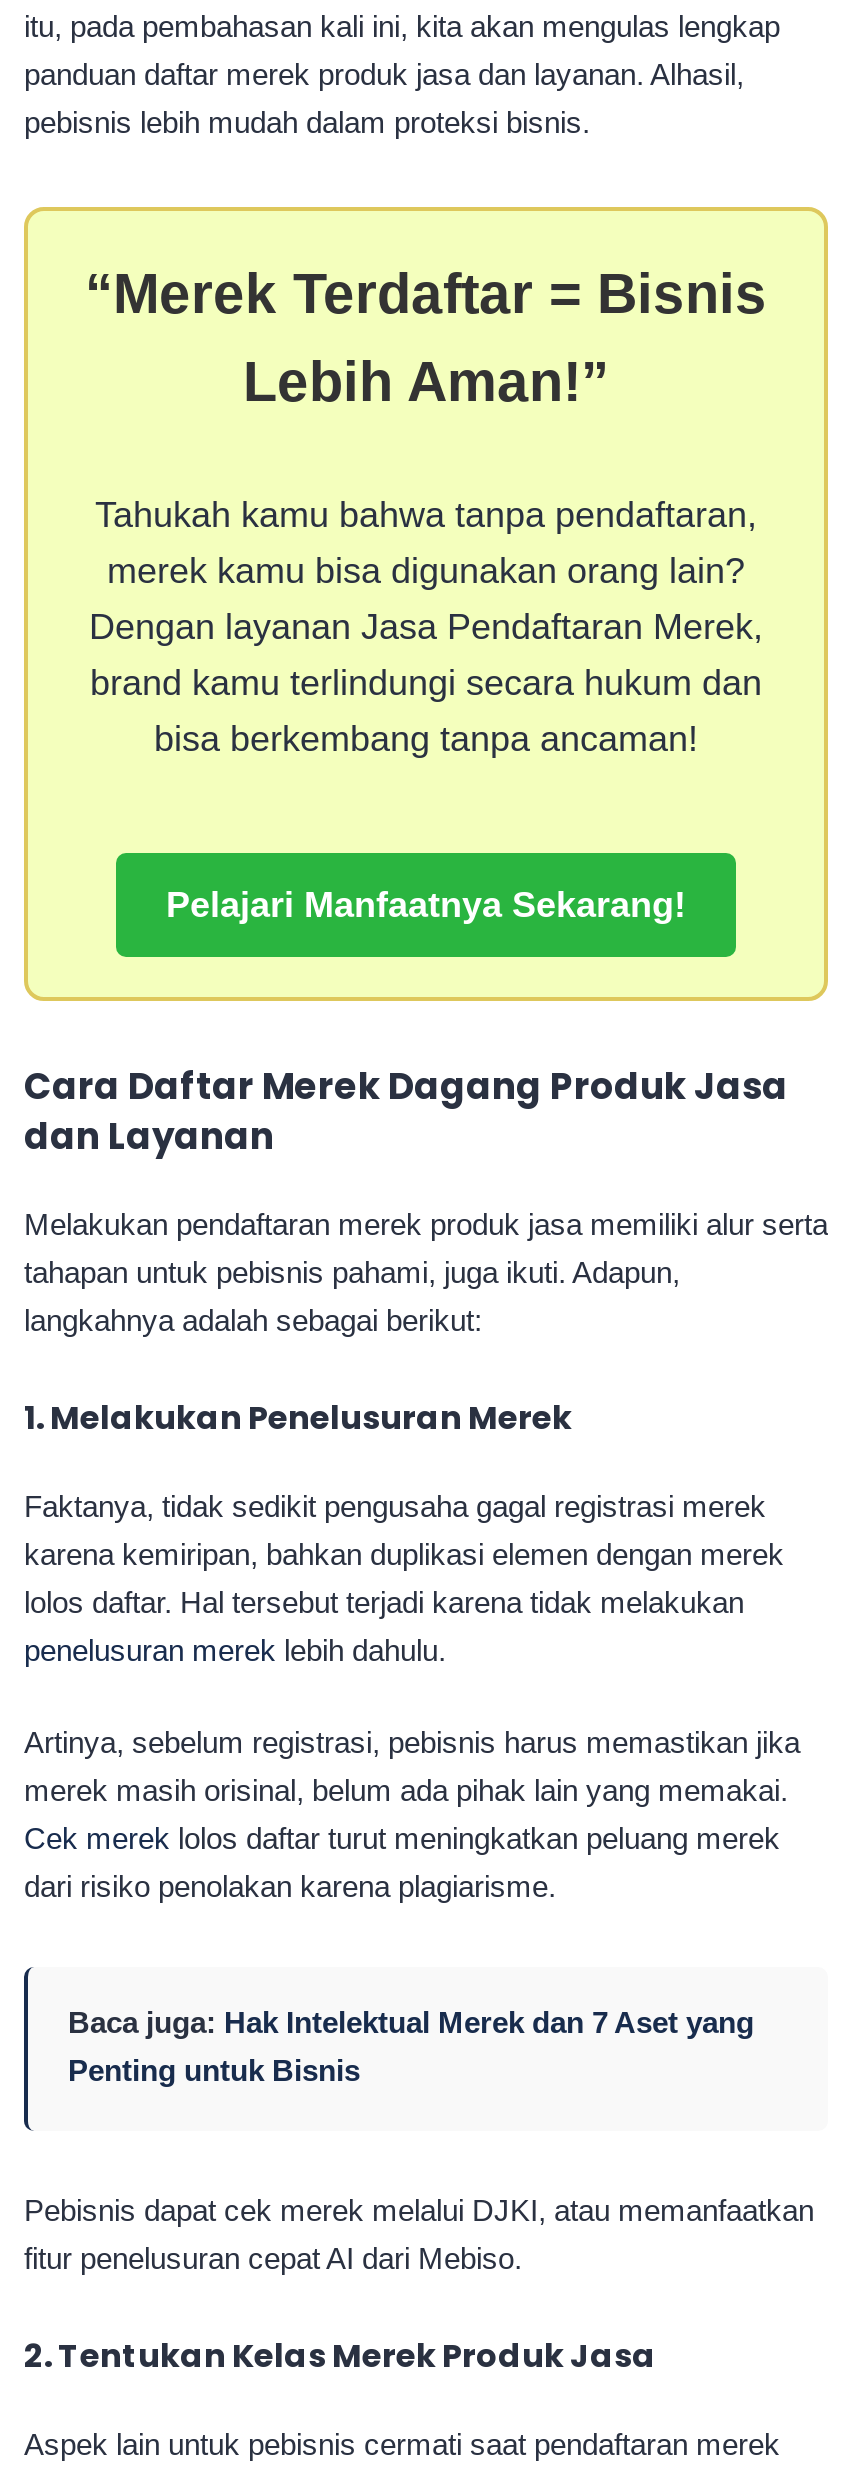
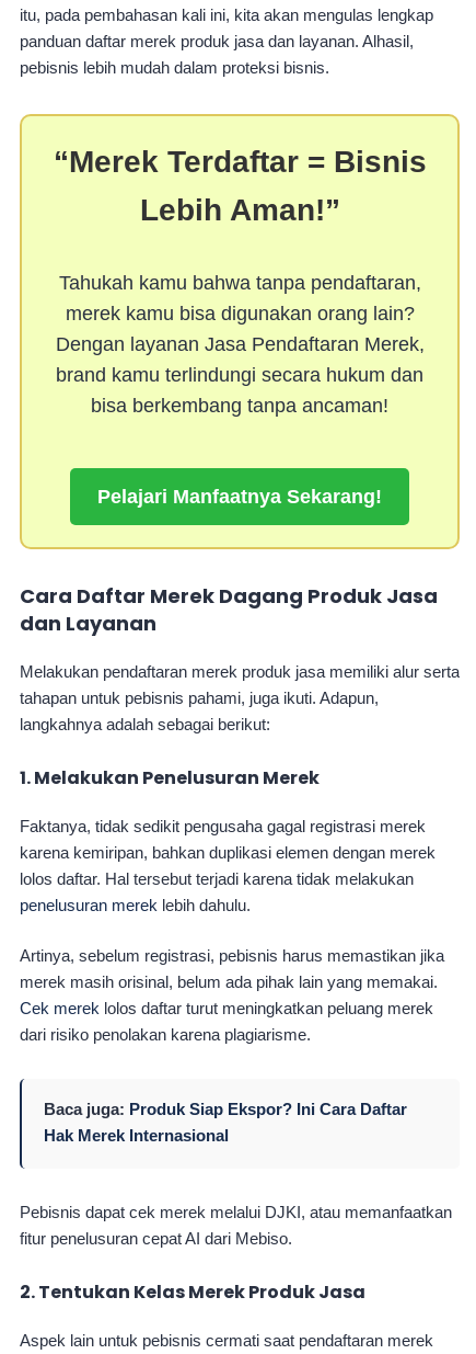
- Baca juga: Hak Intelektual Merek dan 7 Aset yang
- Penting untuk Bisnis
+ Baca juga: Produk Siap Ekspor? Ini Cara Daftar
+ Hak Merek Internasional
